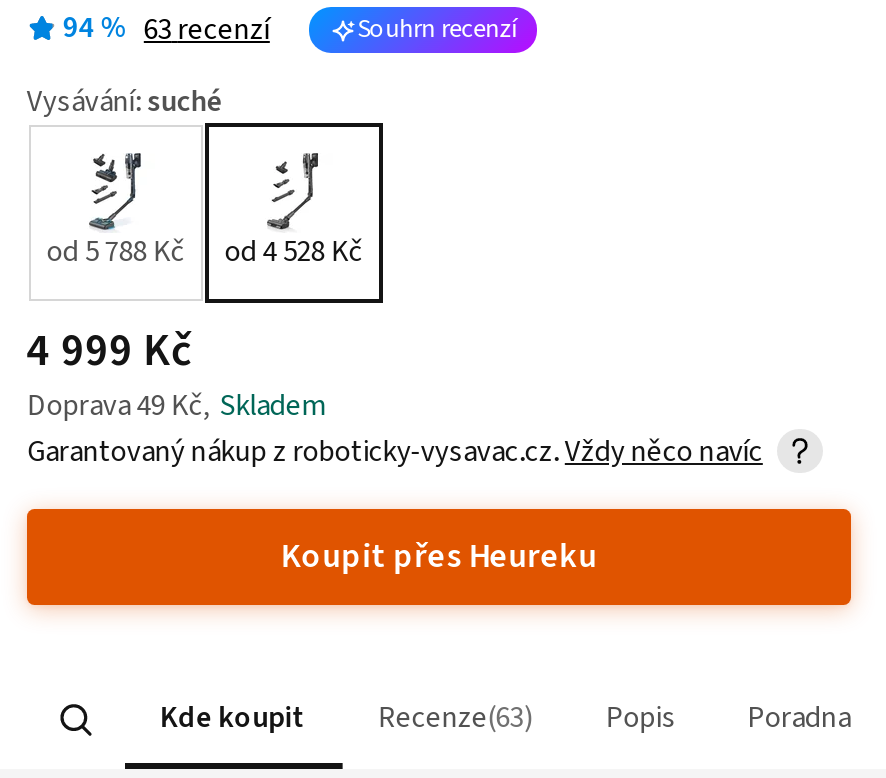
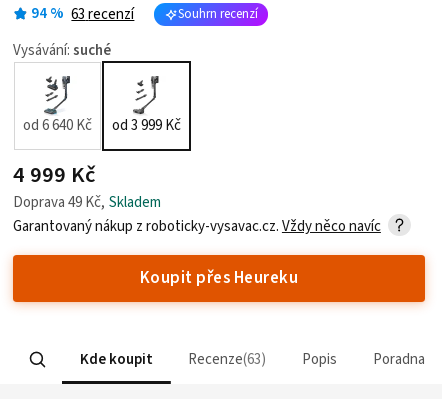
- od 5 788 Kč
+ od 6 640 Kč

- od 4 528 Kč
+ od 3 999 Kč
